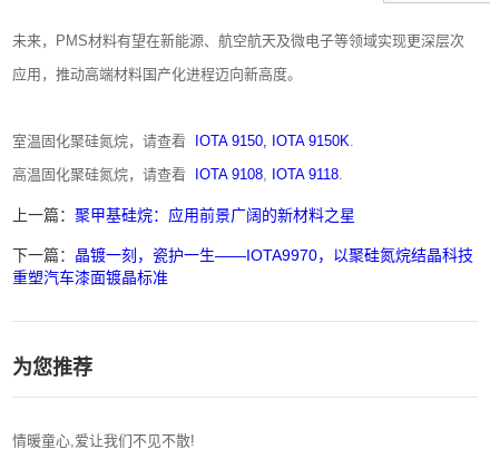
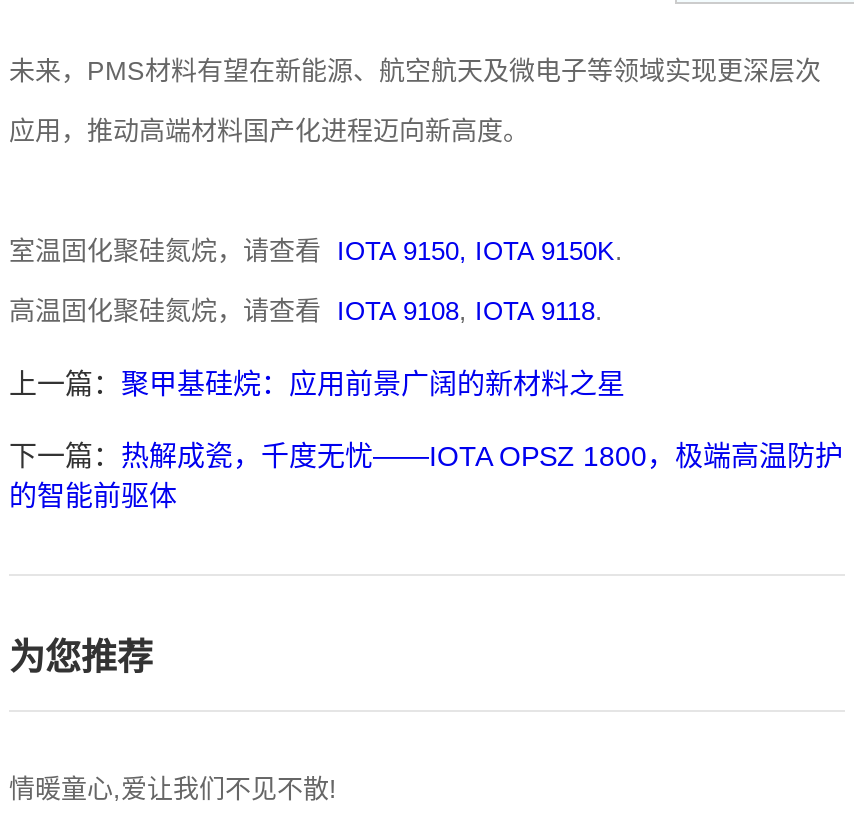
- 下一篇：晶镀一刻，瓷护一生——IOTA9970，以聚硅氮烷结晶科技
- 重塑汽车漆面镀晶标准
+ 下一篇：热解成瓷，千度无忧——IOTA OPSZ 1800，极端高温防护
+ 的智能前驱体
